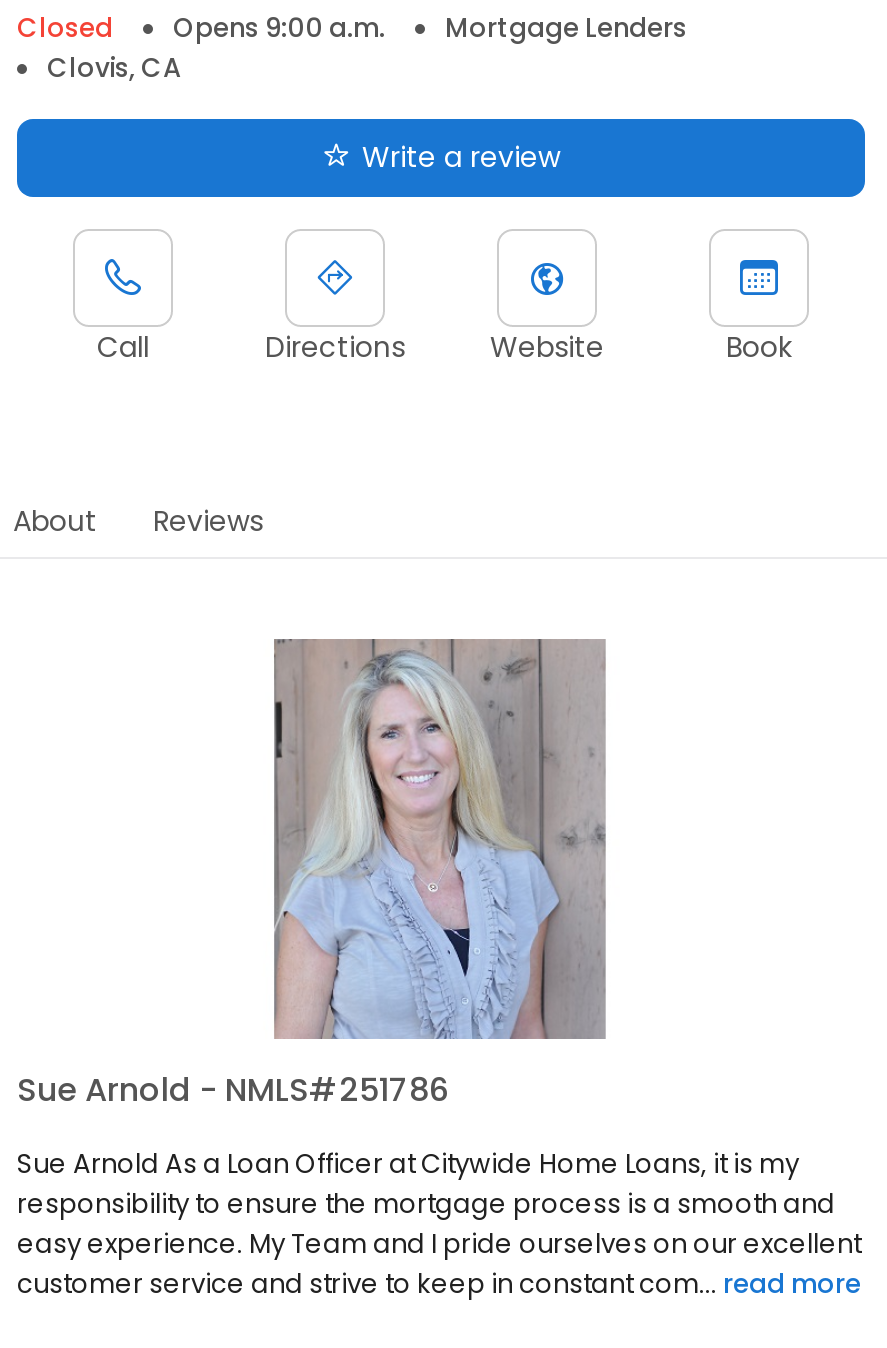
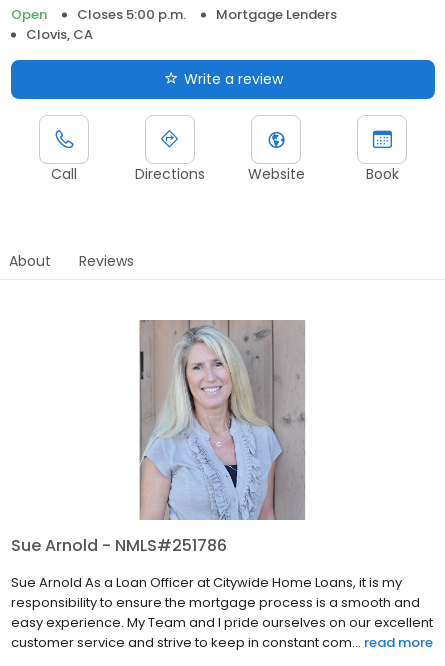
- Closed
- Opens 9:00 a.m.
+ Open
+ Closes 5:00 p.m.
